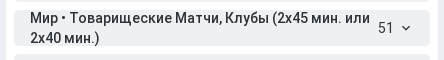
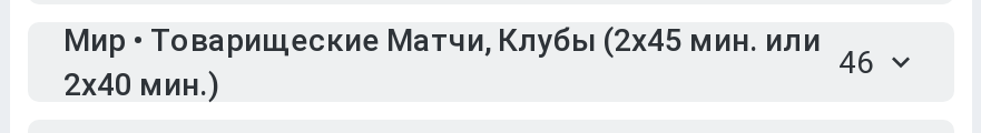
- 51
+ 46
